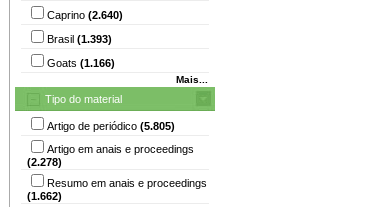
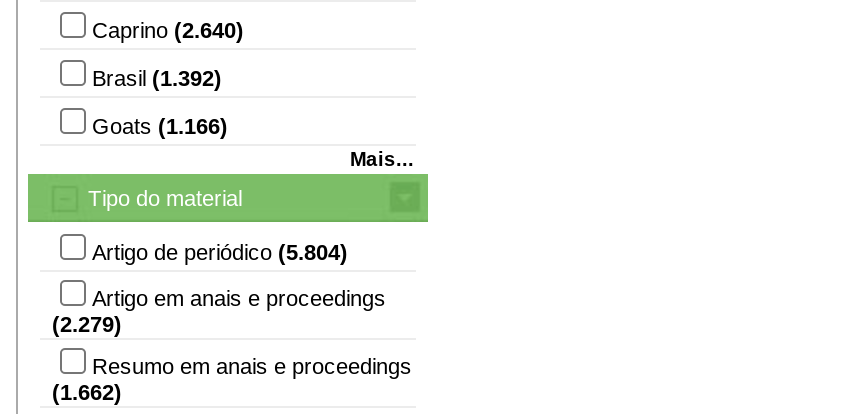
- Brasil (1.393)
+ Brasil (1.392)

- Artigo de periódico (5.805)
+ Artigo de periódico (5.804)

- (2.278)
+ (2.279)
